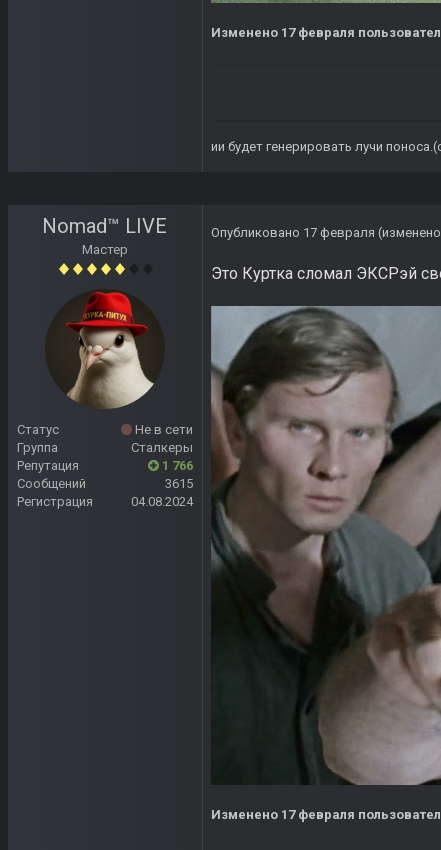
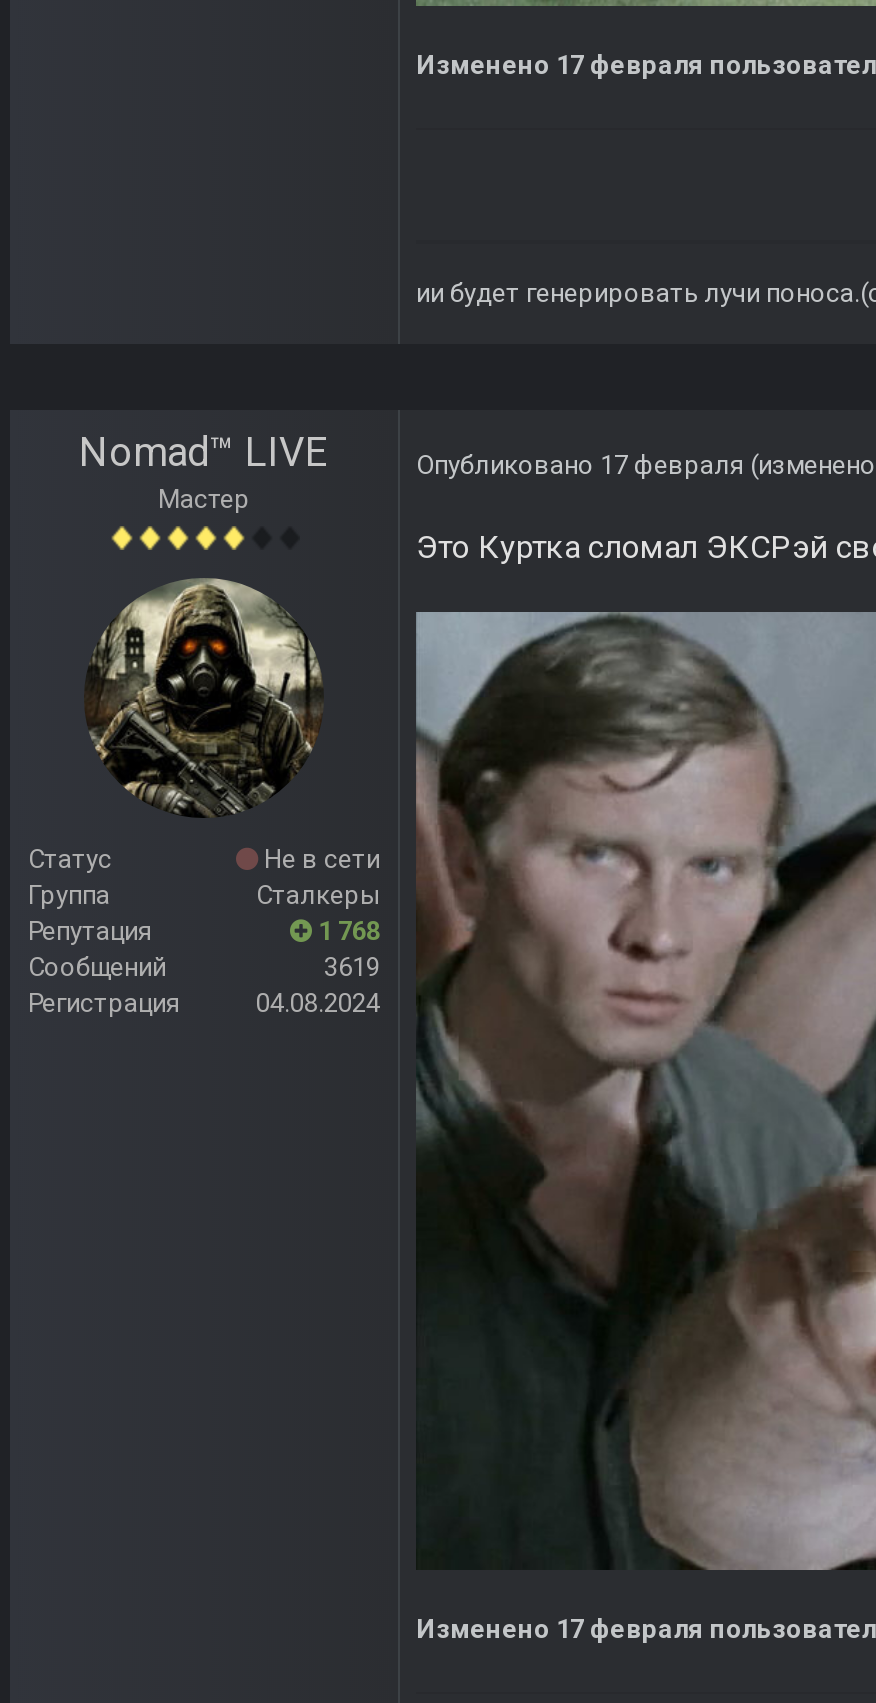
- [image]
+ [image]

- 1 766
+ 1 768

- 3615
+ 3619
